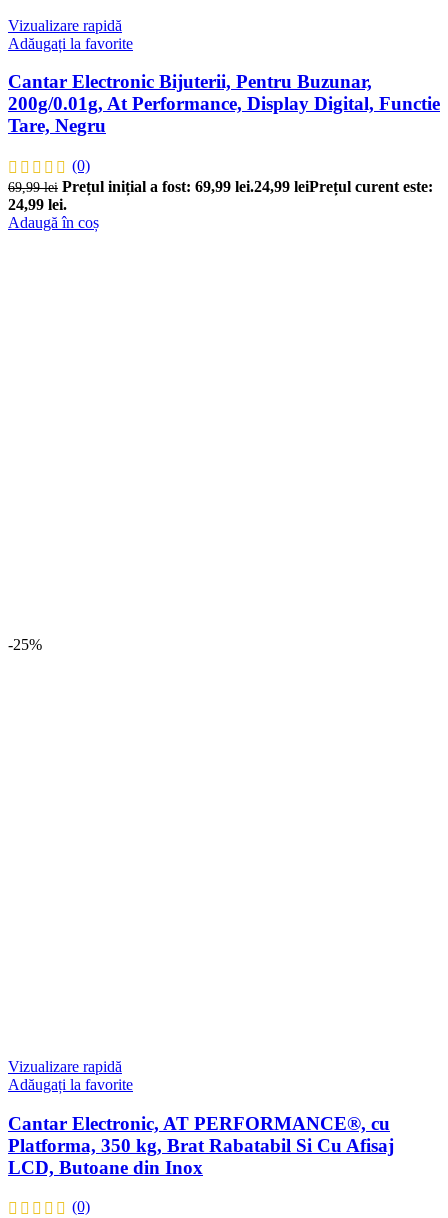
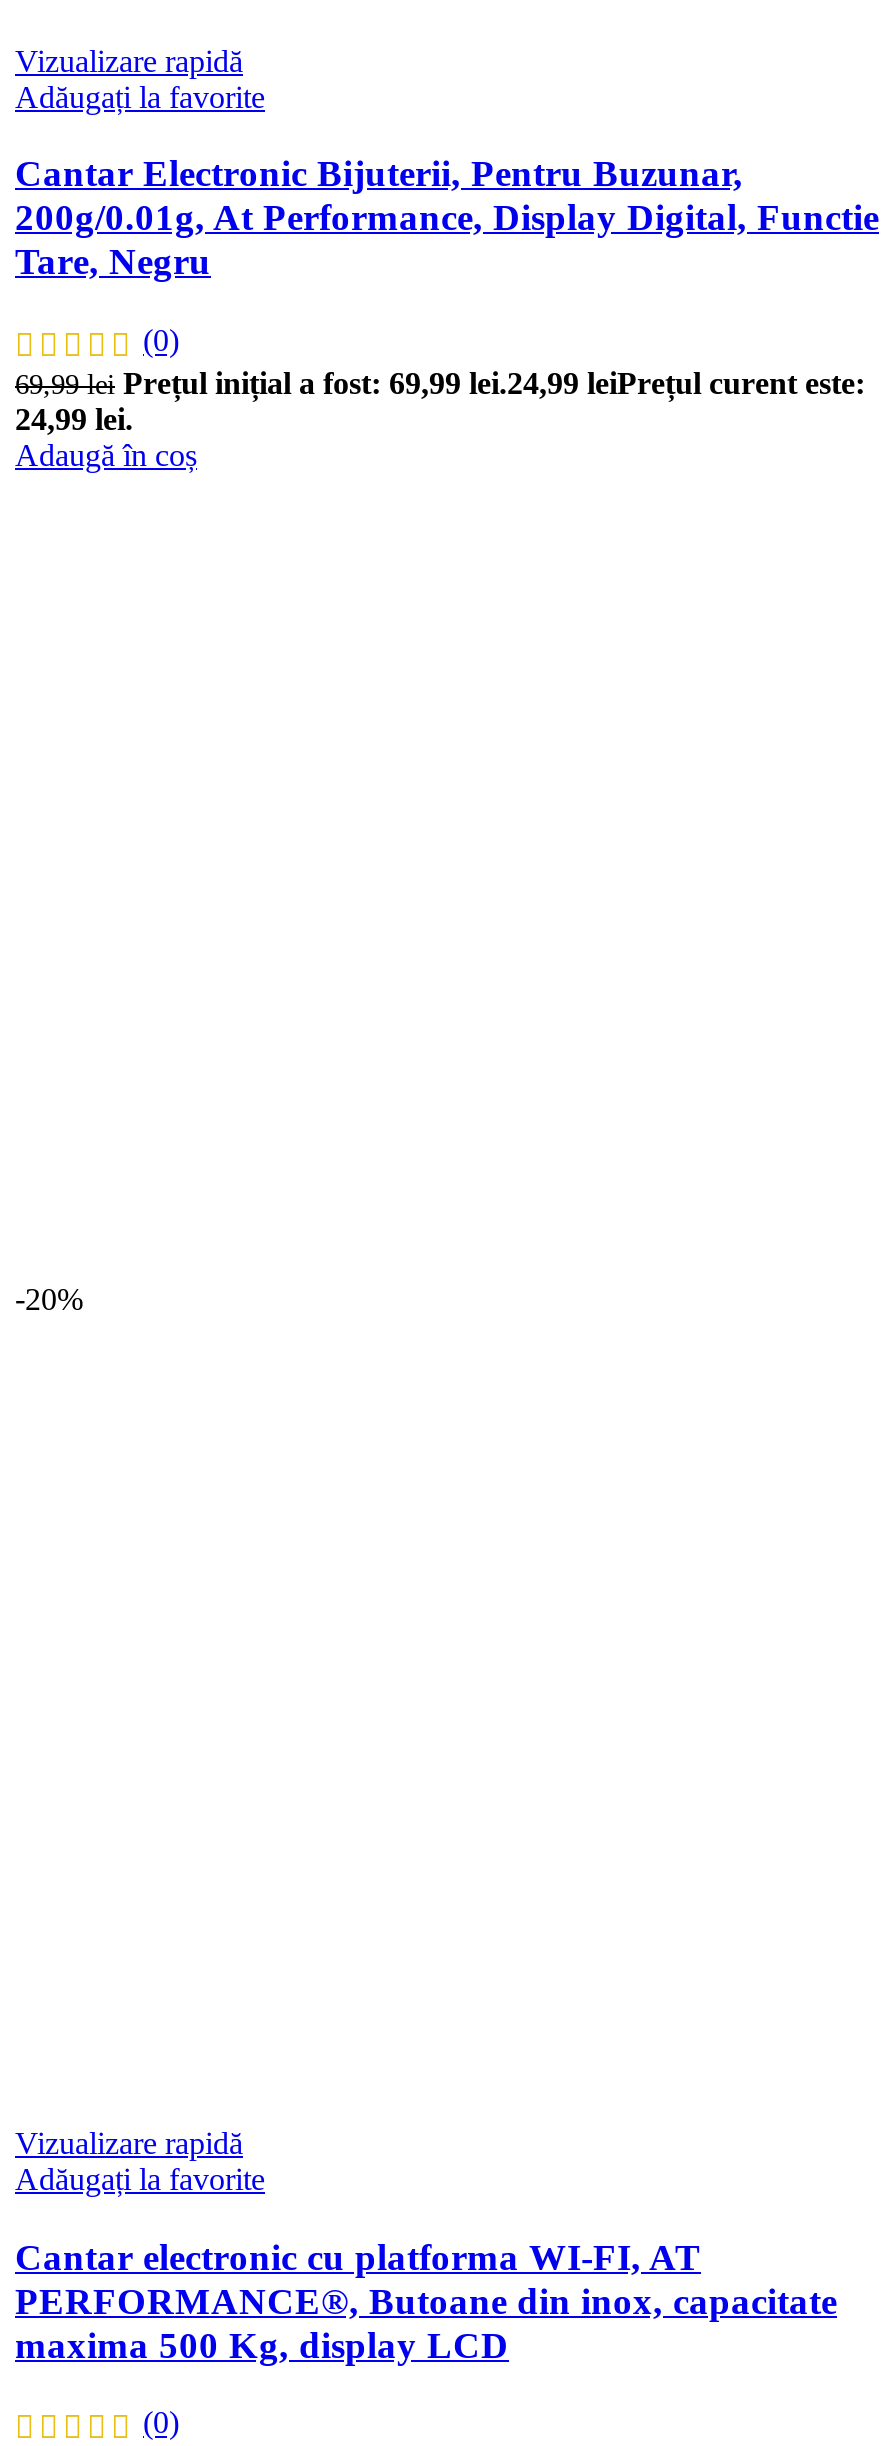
- -25%
+ -20%

- Cantar Electronic, AT PERFORMANCE®, cu
- Platforma, 350 kg, Brat Rabatabil Si Cu Afisaj
- LCD, Butoane din Inox
+ Cantar electronic cu platforma WI-FI, AT
+ PERFORMANCE®, Butoane din inox, capacitate
+ maxima 500 Kg, display LCD
